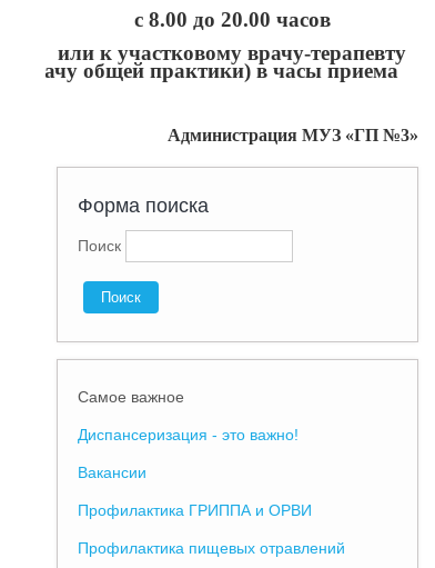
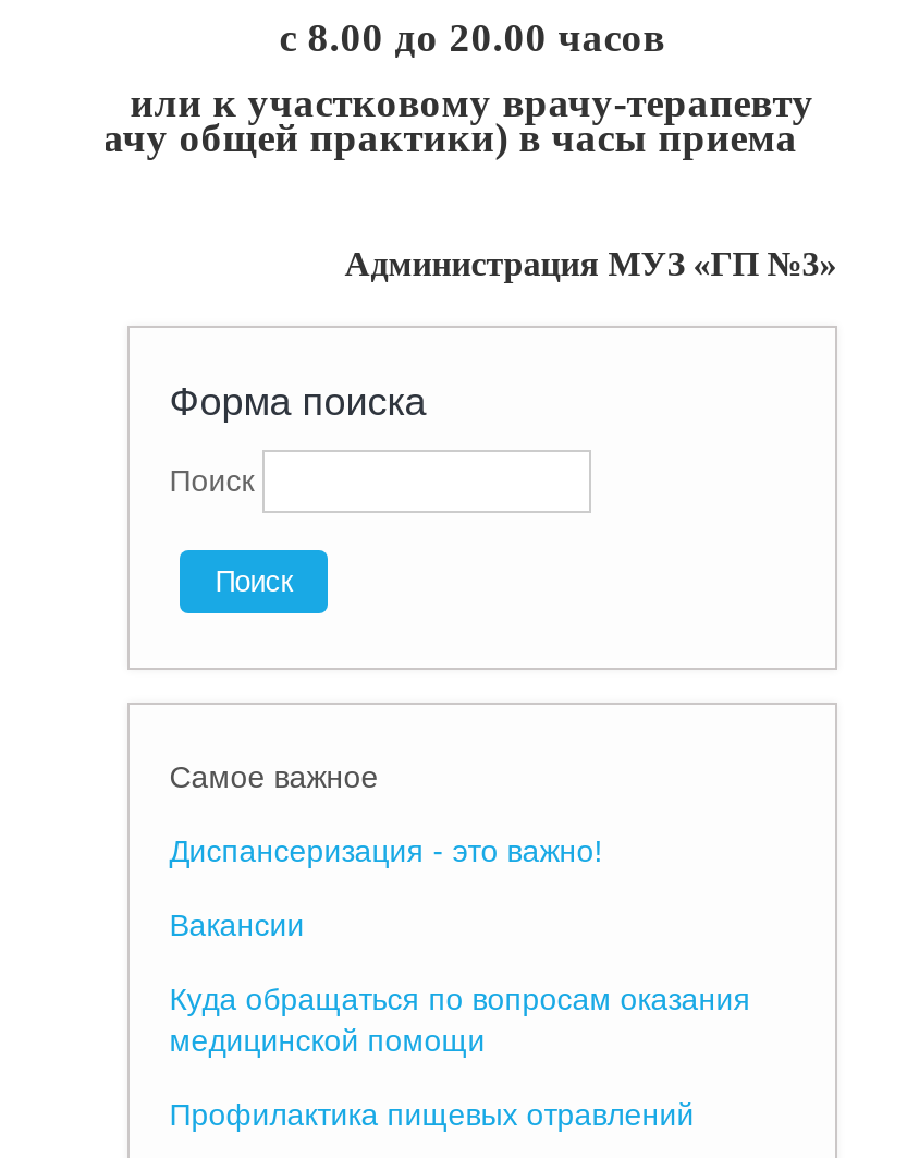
- Профилактика ГРИППА и ОРВИ
+ Куда обращаться по вопросам оказания
+ медицинской помощи
